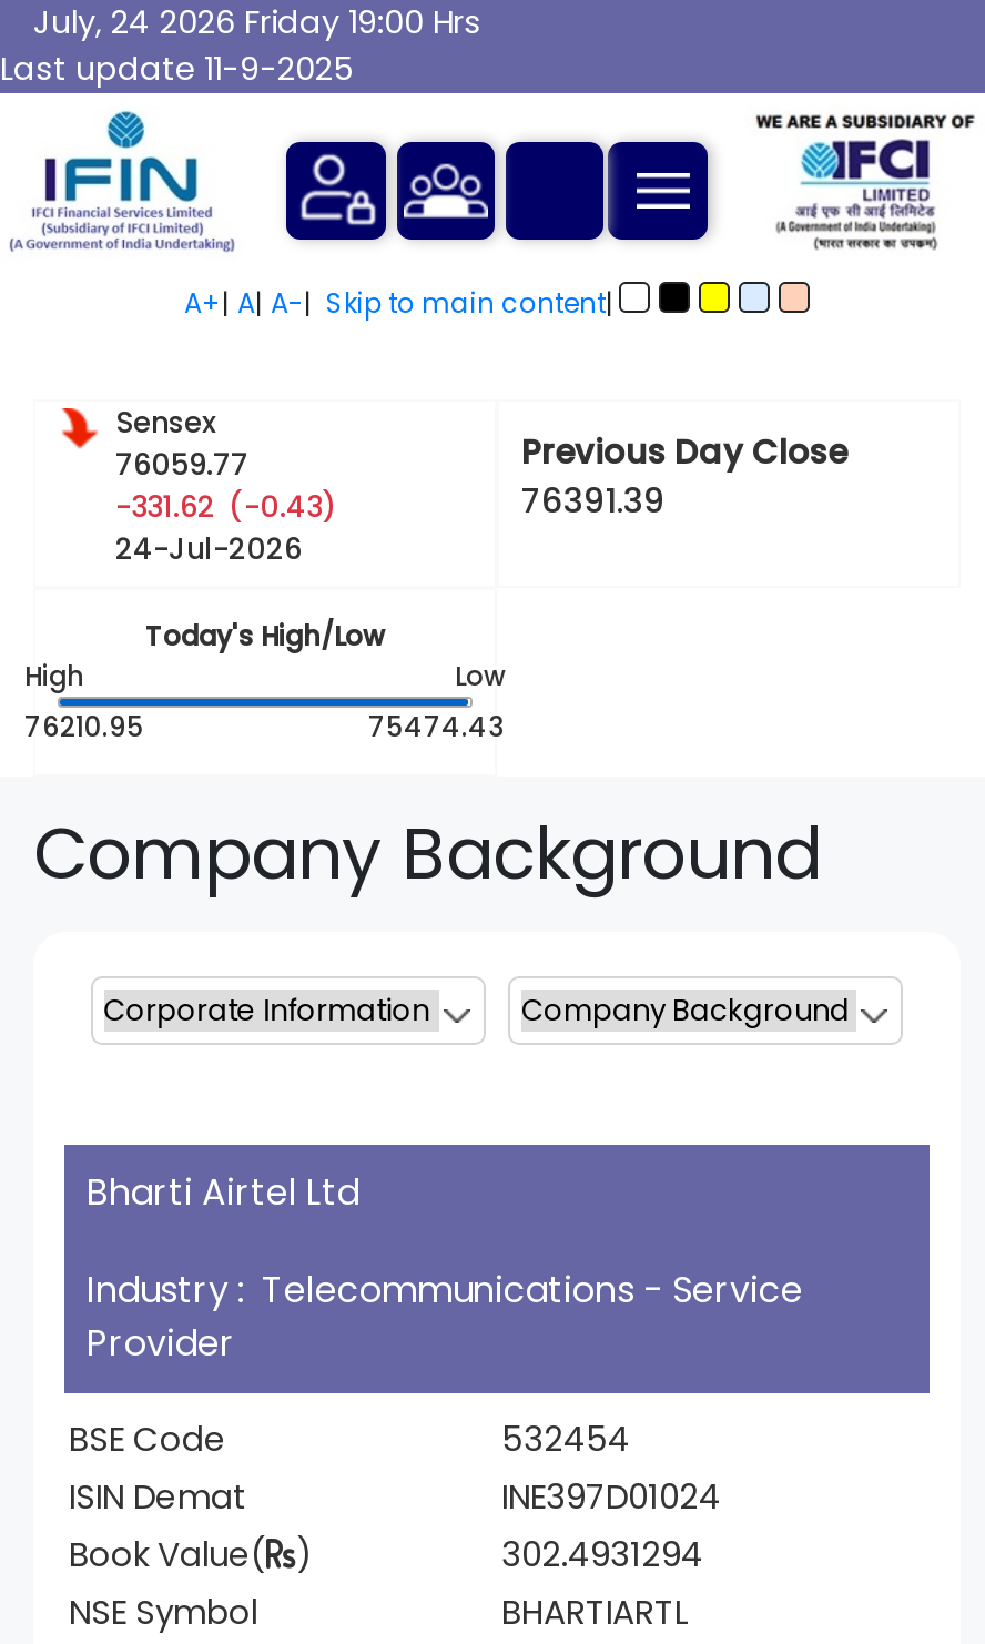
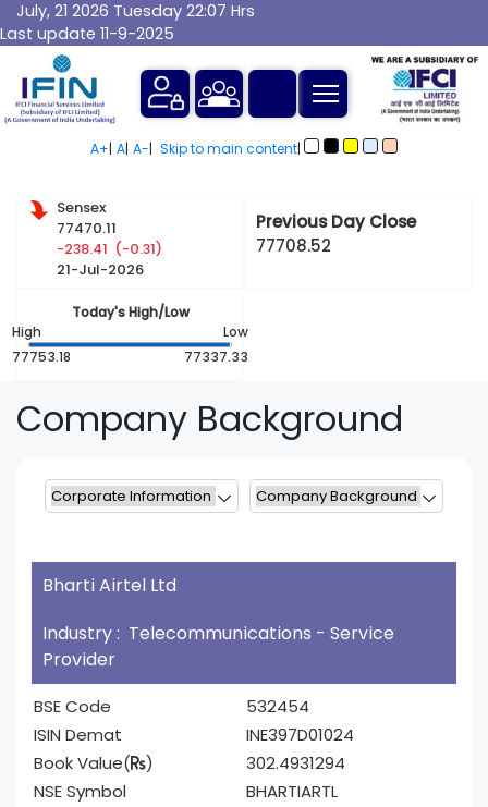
- July, 24 2026 Friday 19:00 Hrs
+ July, 21 2026 Tuesday 22:07 Hrs

- 76059.77
- -331.62 (-0.43)
- 24-Jul-2026
+ 77470.11
+ -238.41 (-0.31)
+ 21-Jul-2026

- 76391.39
+ 77708.52

- 76210.95
+ 77753.18

- 75474.43
+ 77337.33
